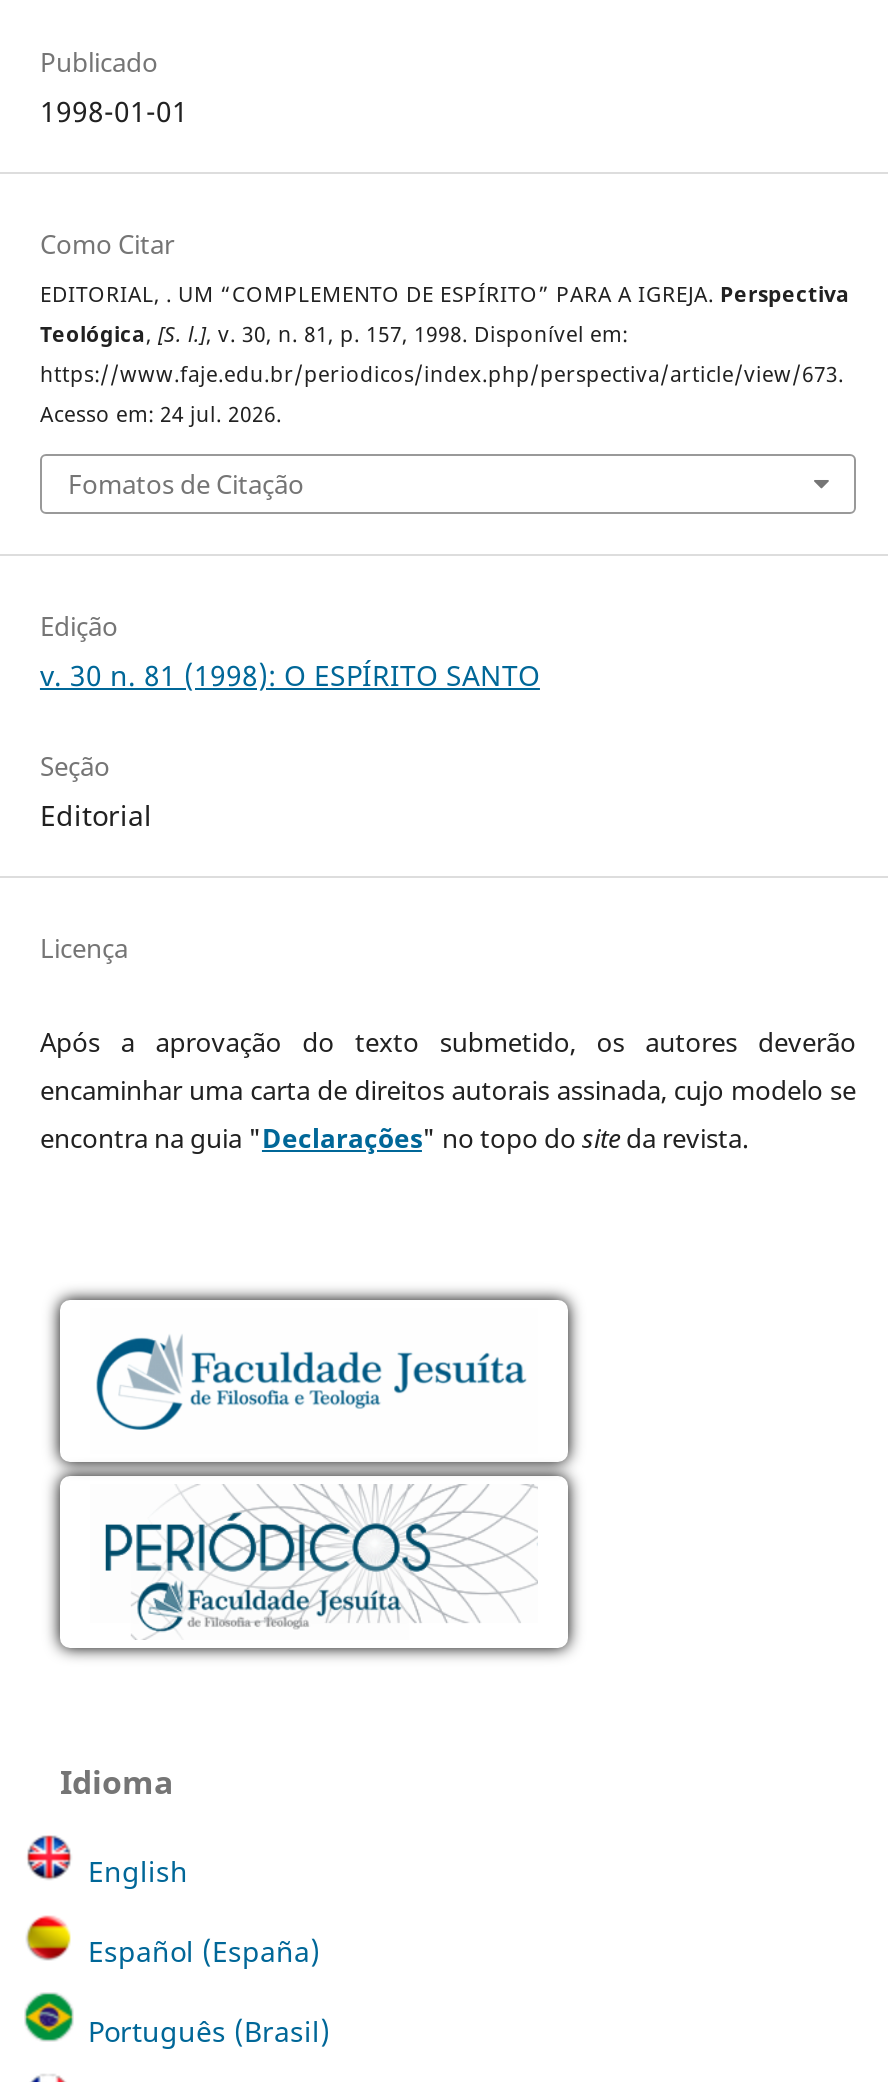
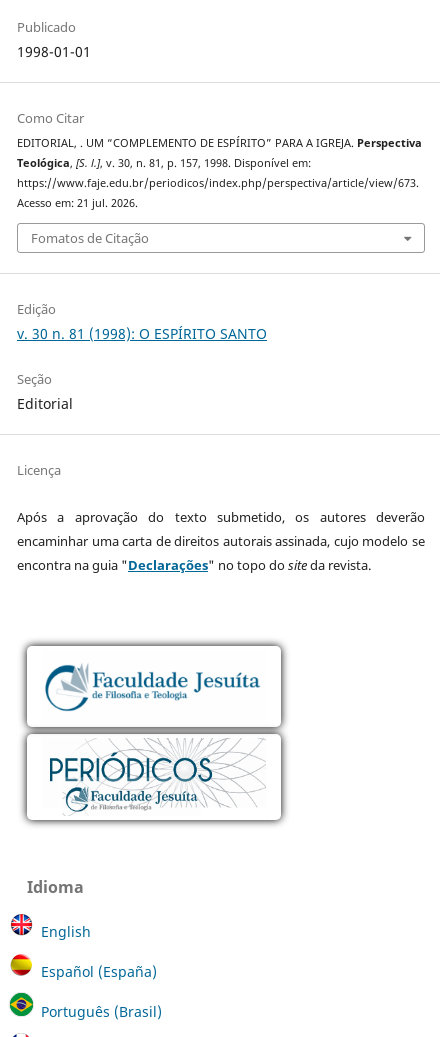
- Acesso em: 24 jul. 2026.
+ Acesso em: 21 jul. 2026.
